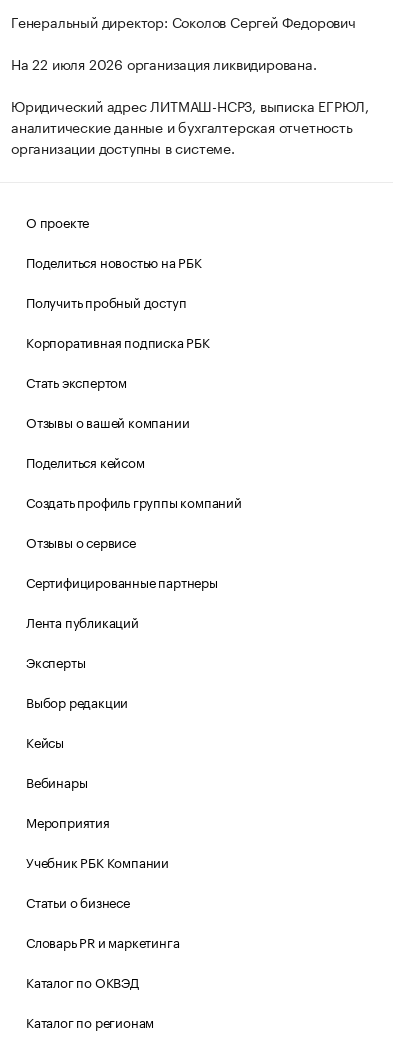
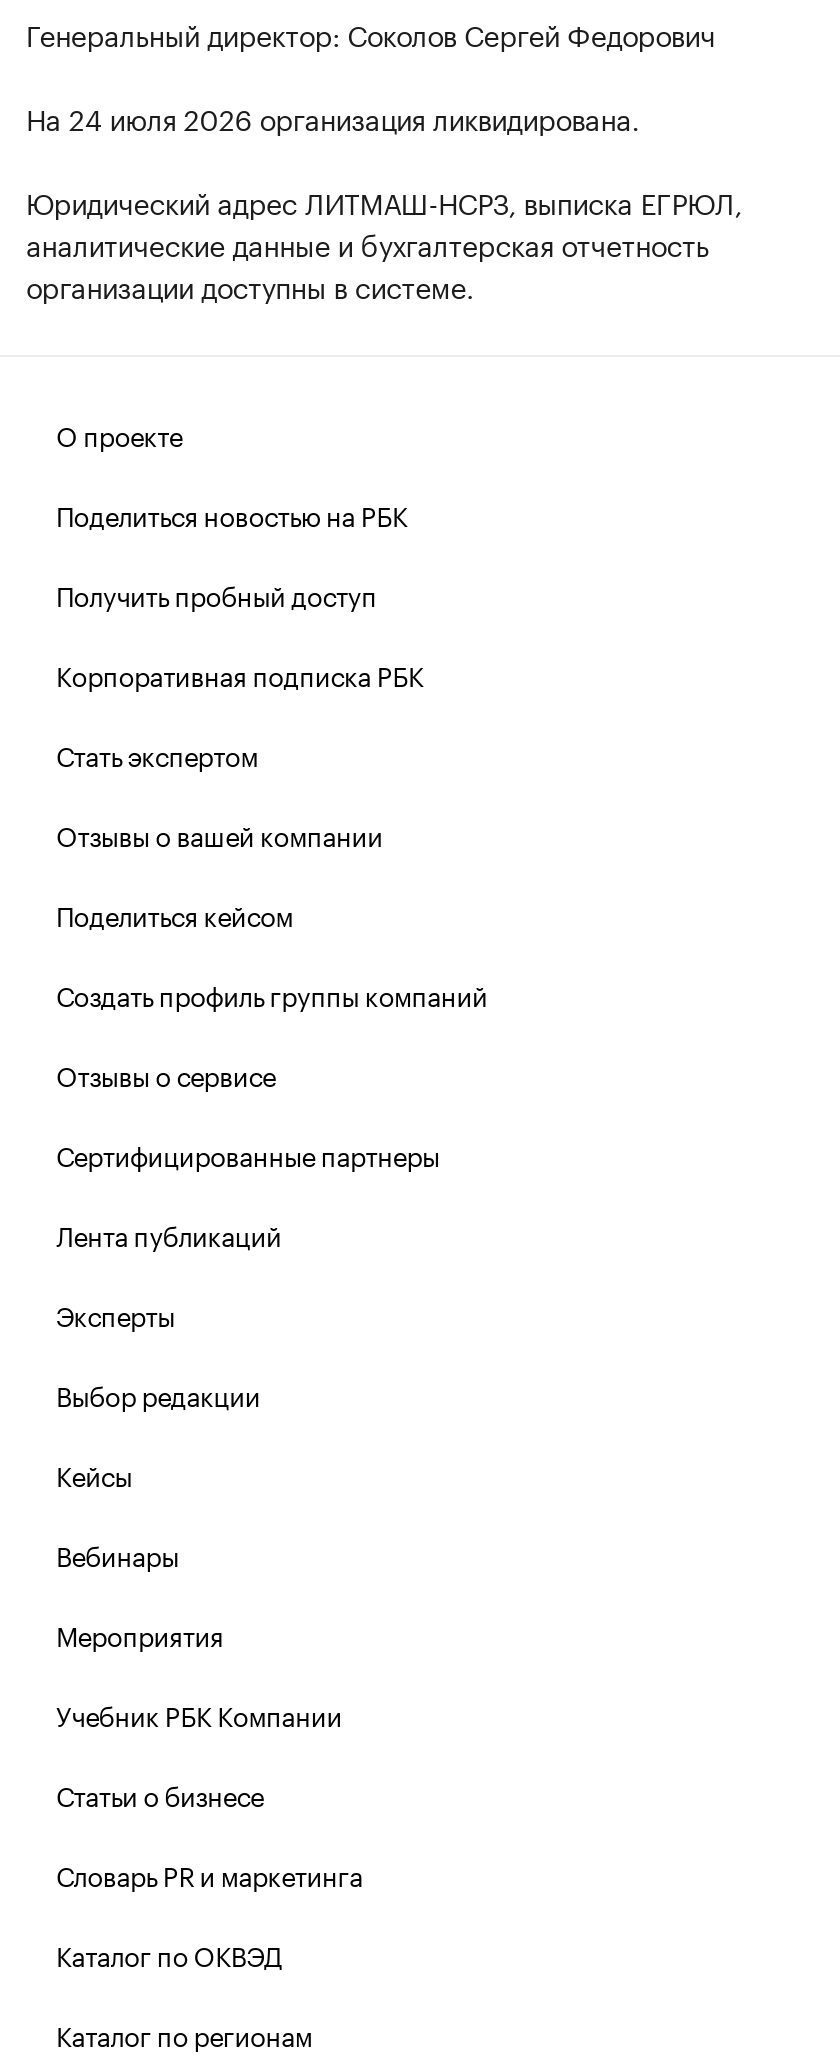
- На 22 июля 2026 организация ликвидирована.
+ На 24 июля 2026 организация ликвидирована.
